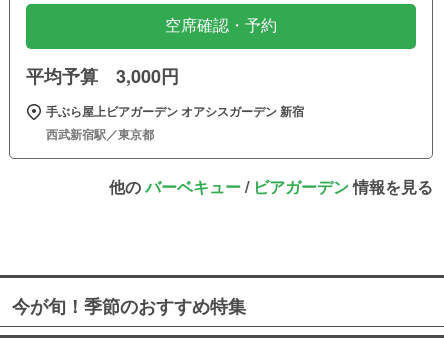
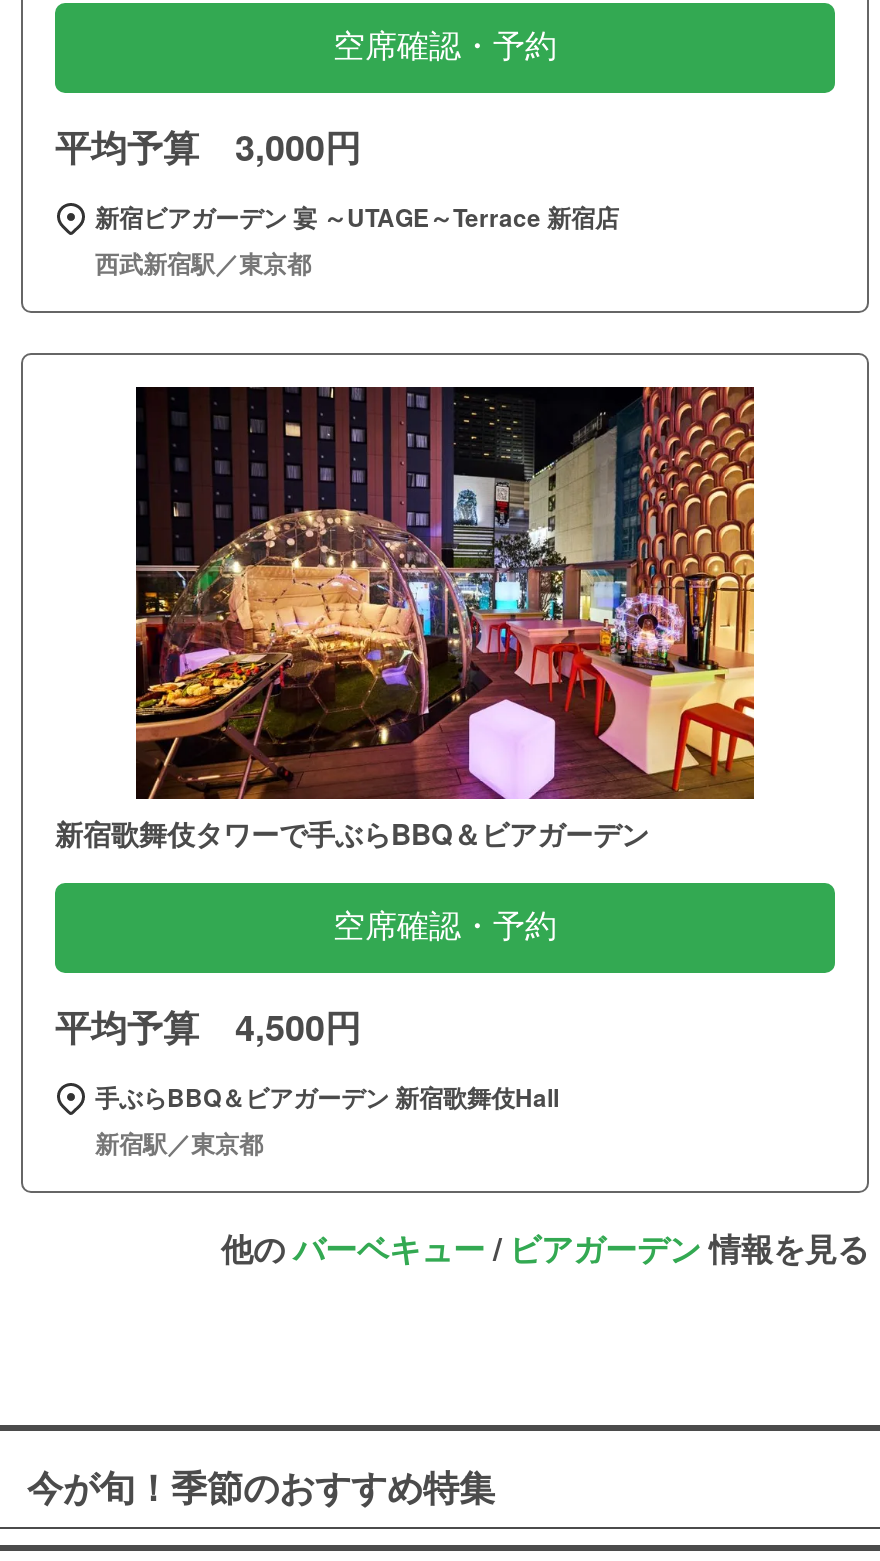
- 手ぶら屋上ビアガーデン オアシスガーデン 新宿
+ 新宿ビアガーデン 宴 ～UTAGE～Terrace 新宿店

+ [image]
+ 新宿歌舞伎タワーで手ぶらBBQ＆ビアガーデン
+ 空席確認・予約
+ 平均予算 4,500円
+ 手ぶらBBQ＆ビアガーデン 新宿歌舞伎Hall
+ 新宿駅／東京都
